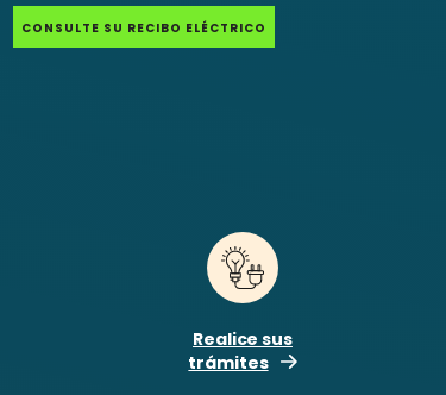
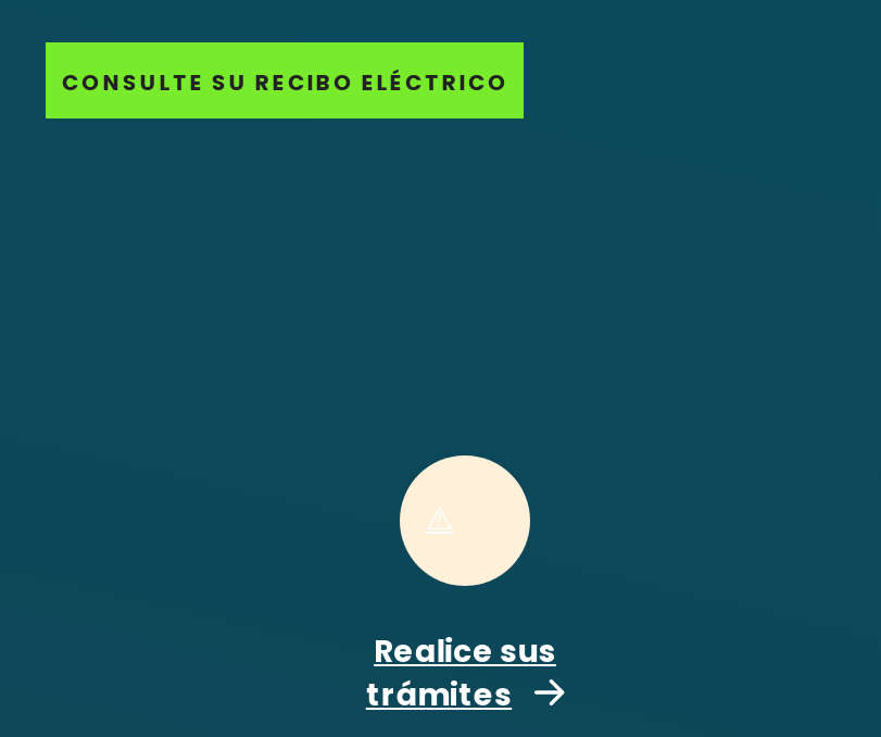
- [image]
